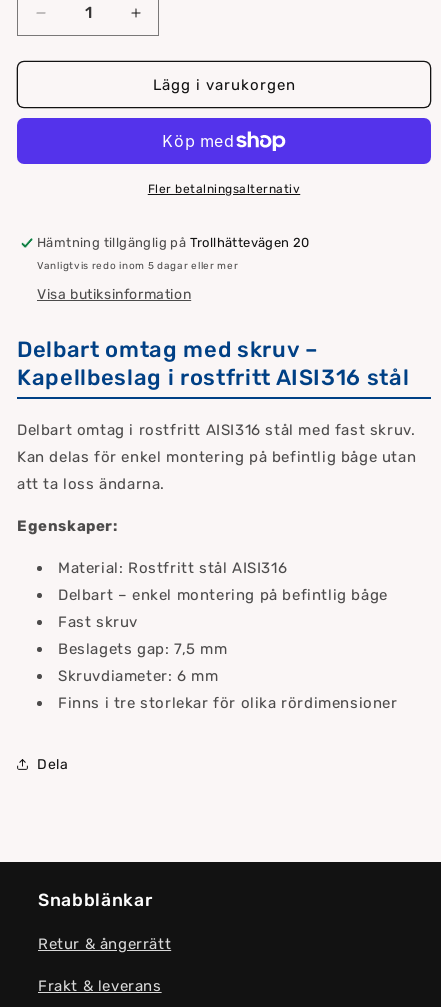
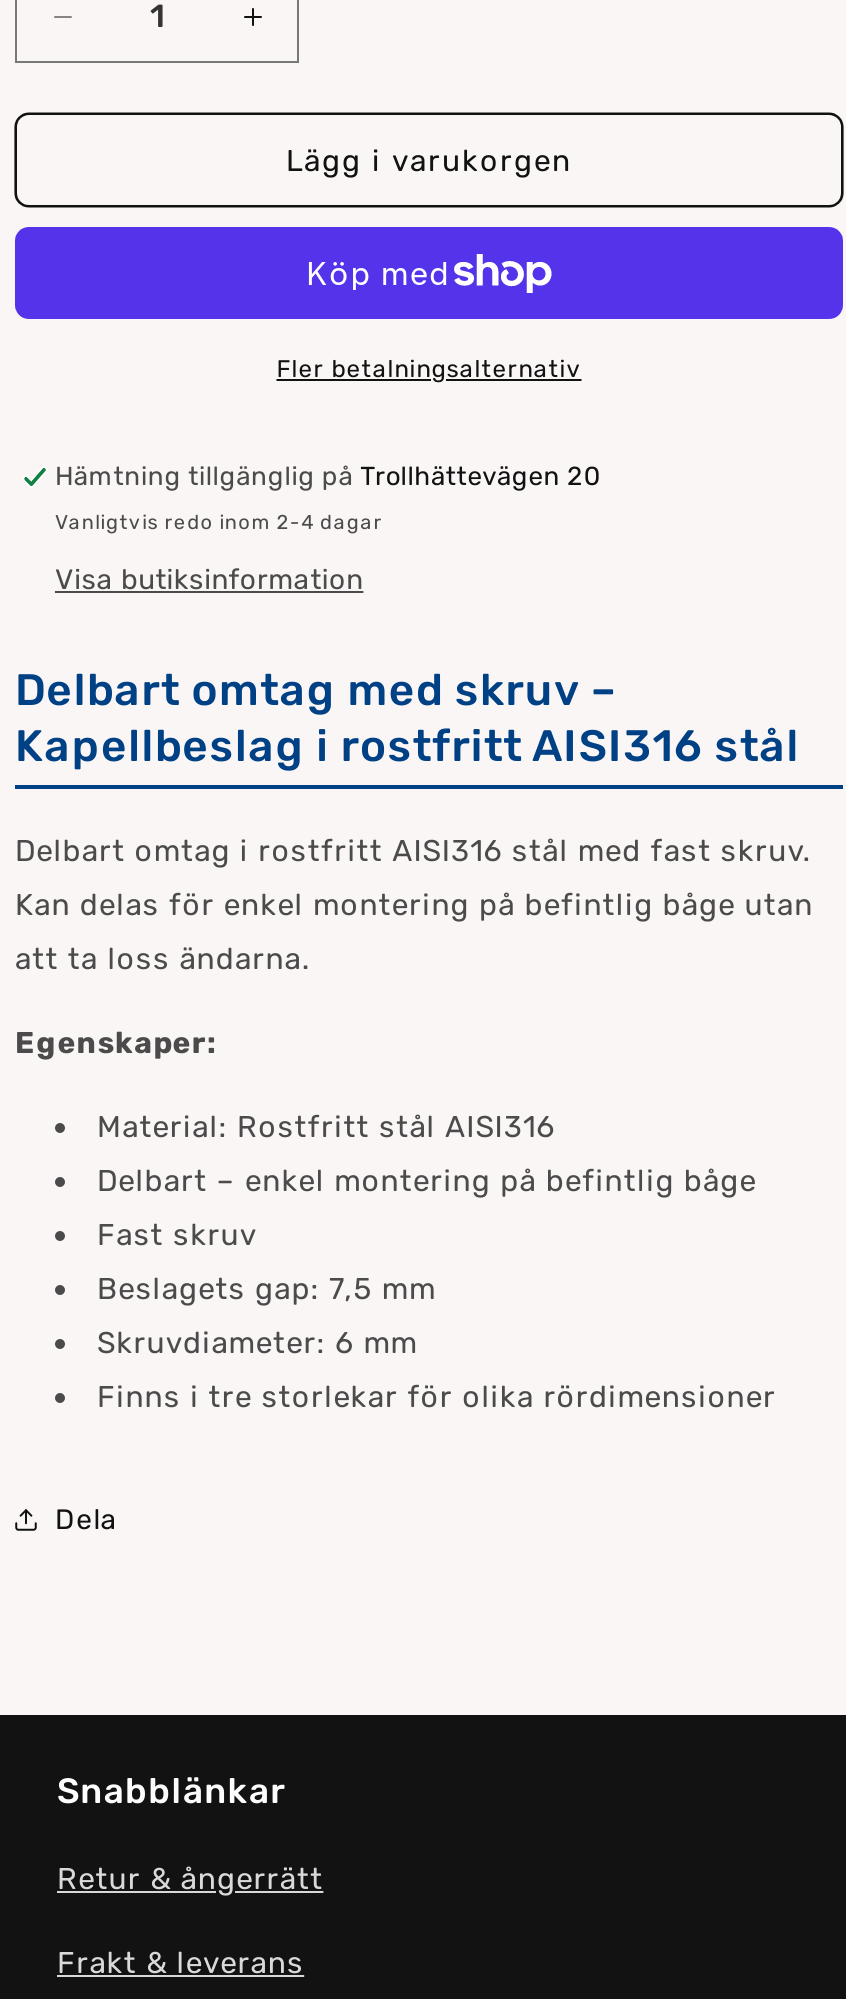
- Vanligtvis redo inom 5 dagar eller mer
+ Vanligtvis redo inom 2-4 dagar
